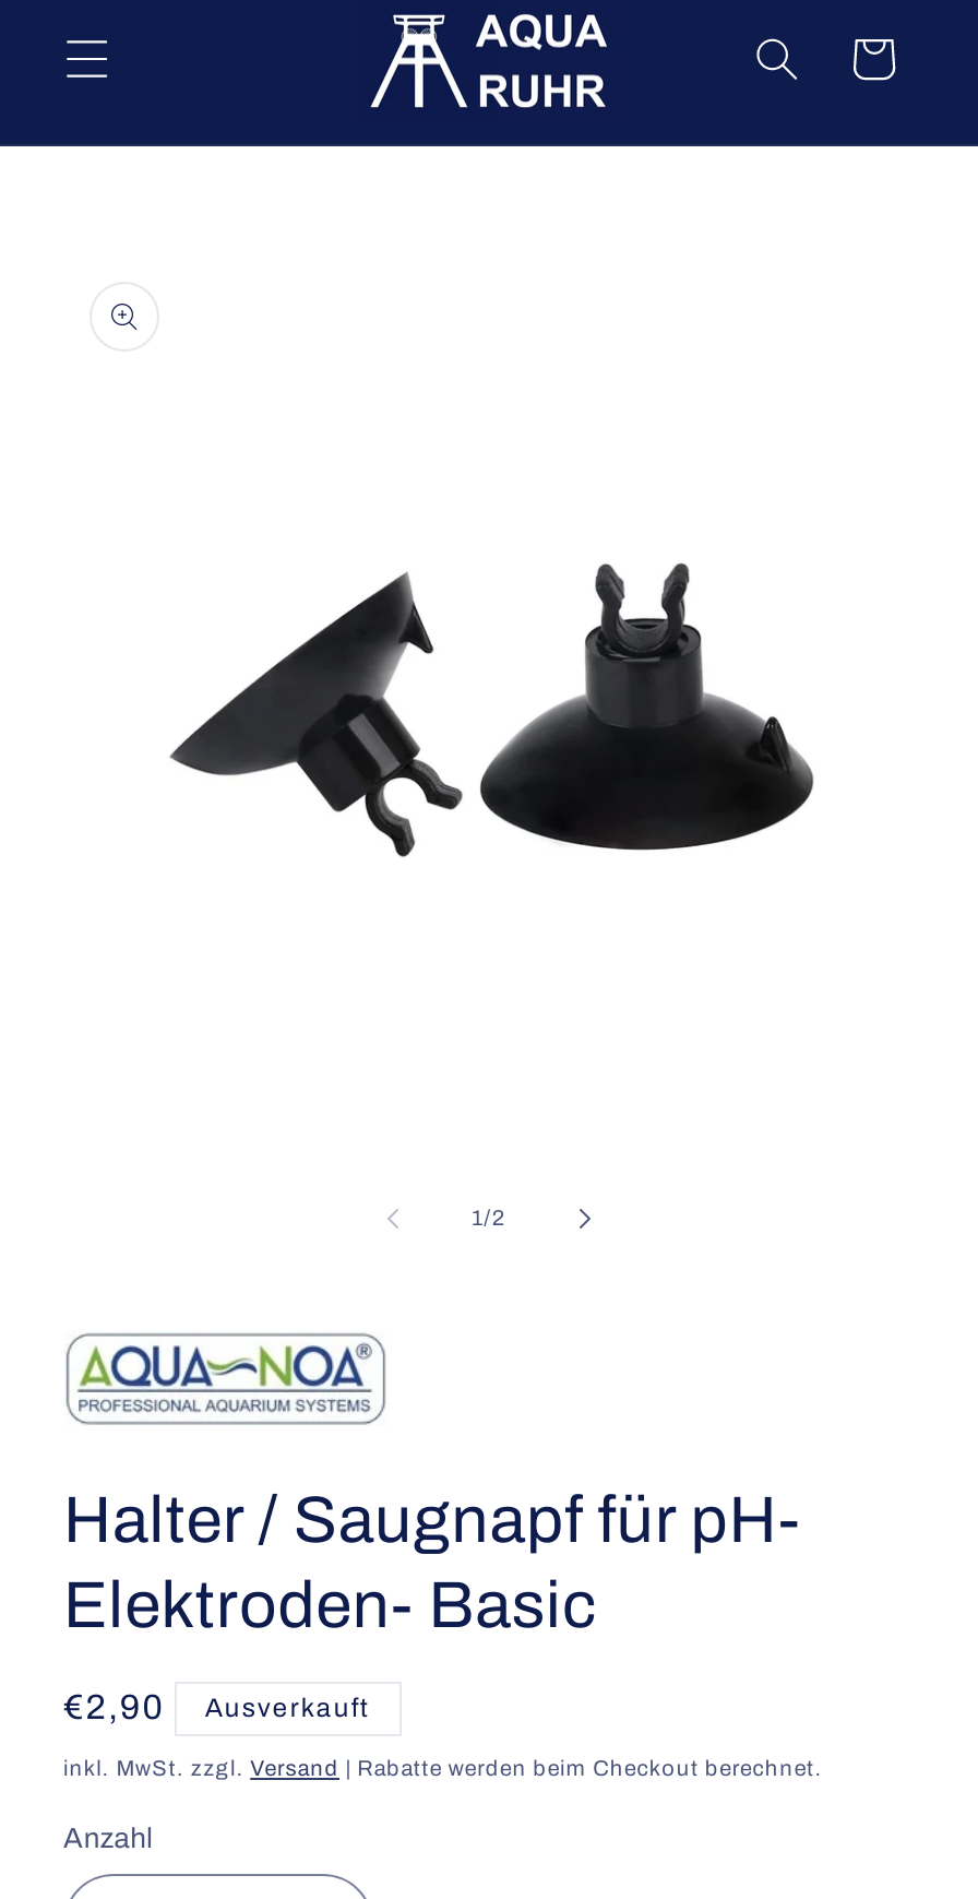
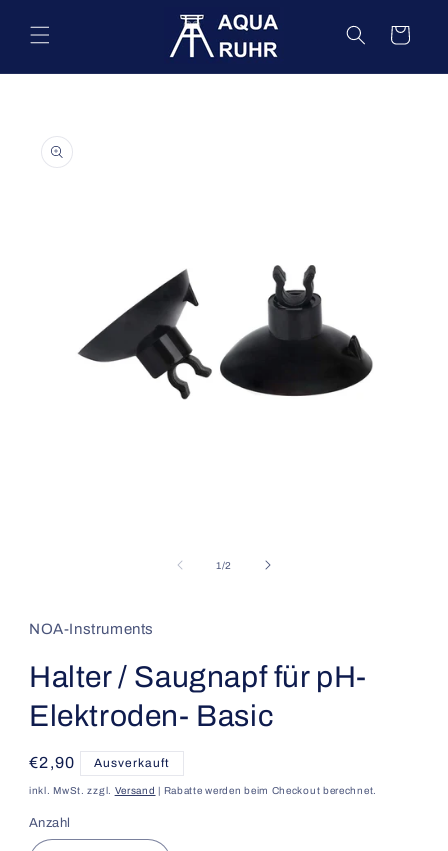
+ NOA-Instruments
